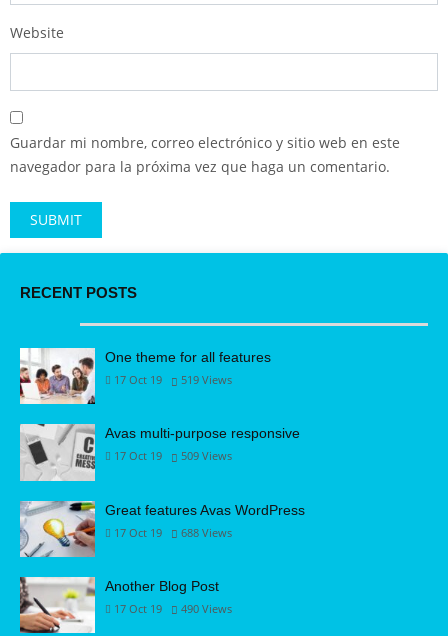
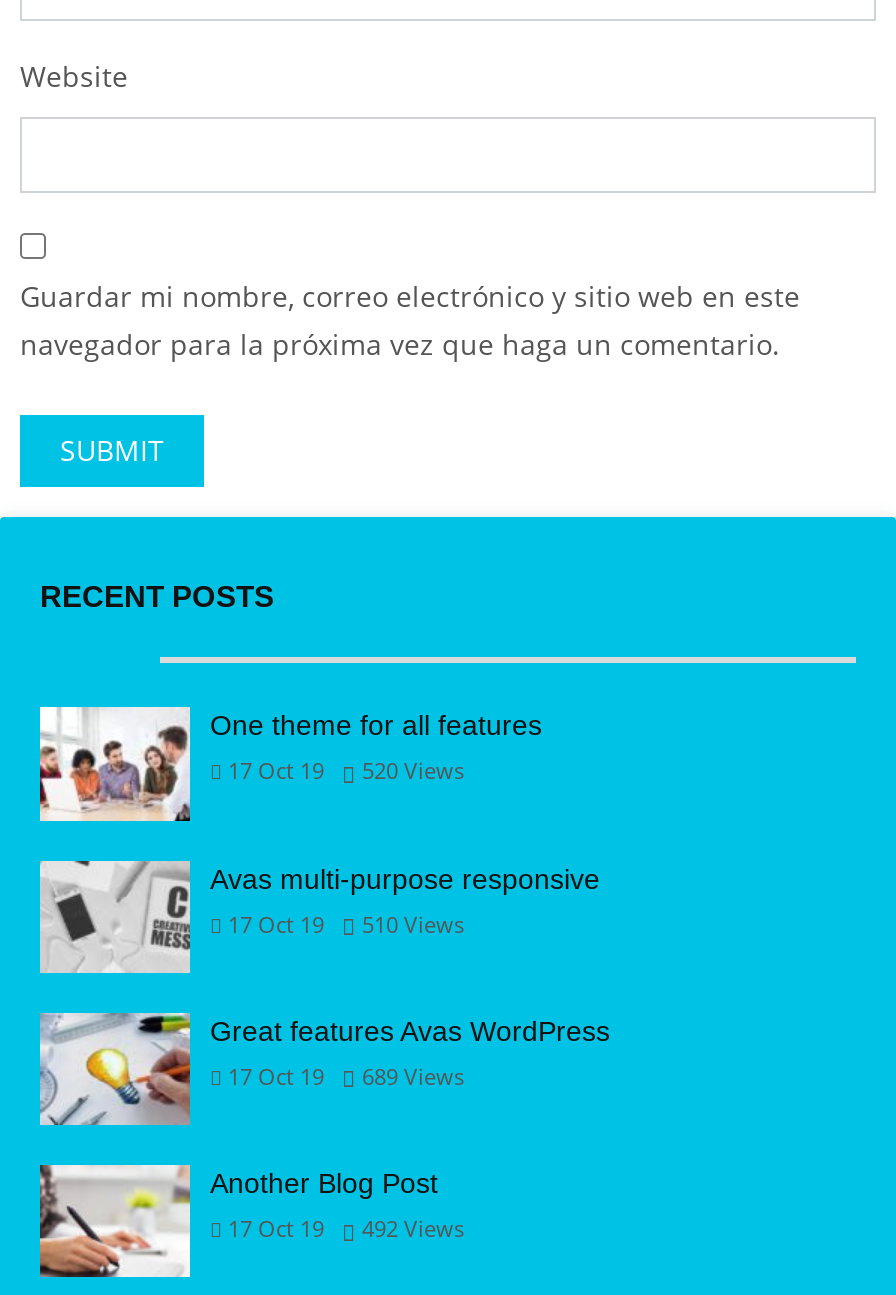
- 17 Oct 19 519 Views
+ 17 Oct 19 520 Views

- 17 Oct 19 509 Views
+ 17 Oct 19 510 Views

- 17 Oct 19 688 Views
+ 17 Oct 19 689 Views

- 17 Oct 19 490 Views
+ 17 Oct 19 492 Views
